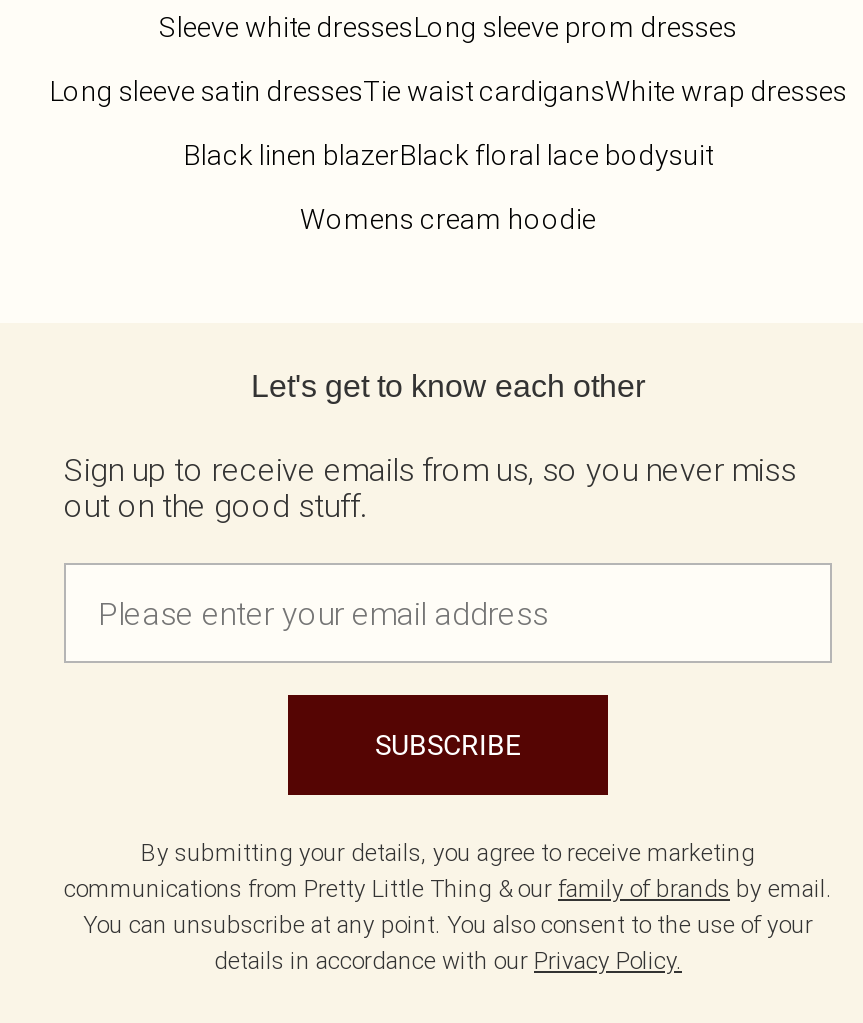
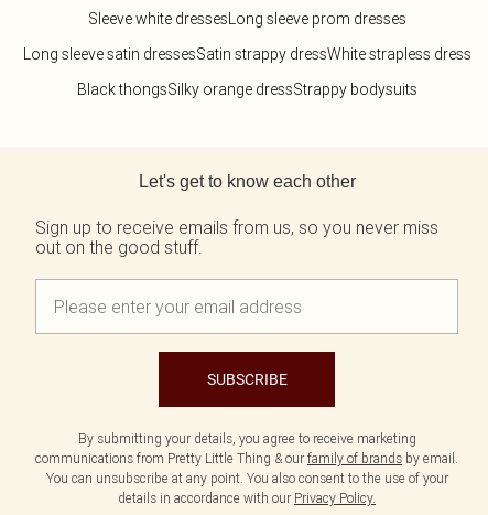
- Long sleeve satin dressesTie waist cardigansWhite wrap dresses
- Black linen blazerBlack floral lace bodysuit
- Womens cream hoodie
+ Long sleeve satin dressesSatin strappy dressWhite strapless dress
+ Black thongsSilky orange dressStrappy bodysuits
